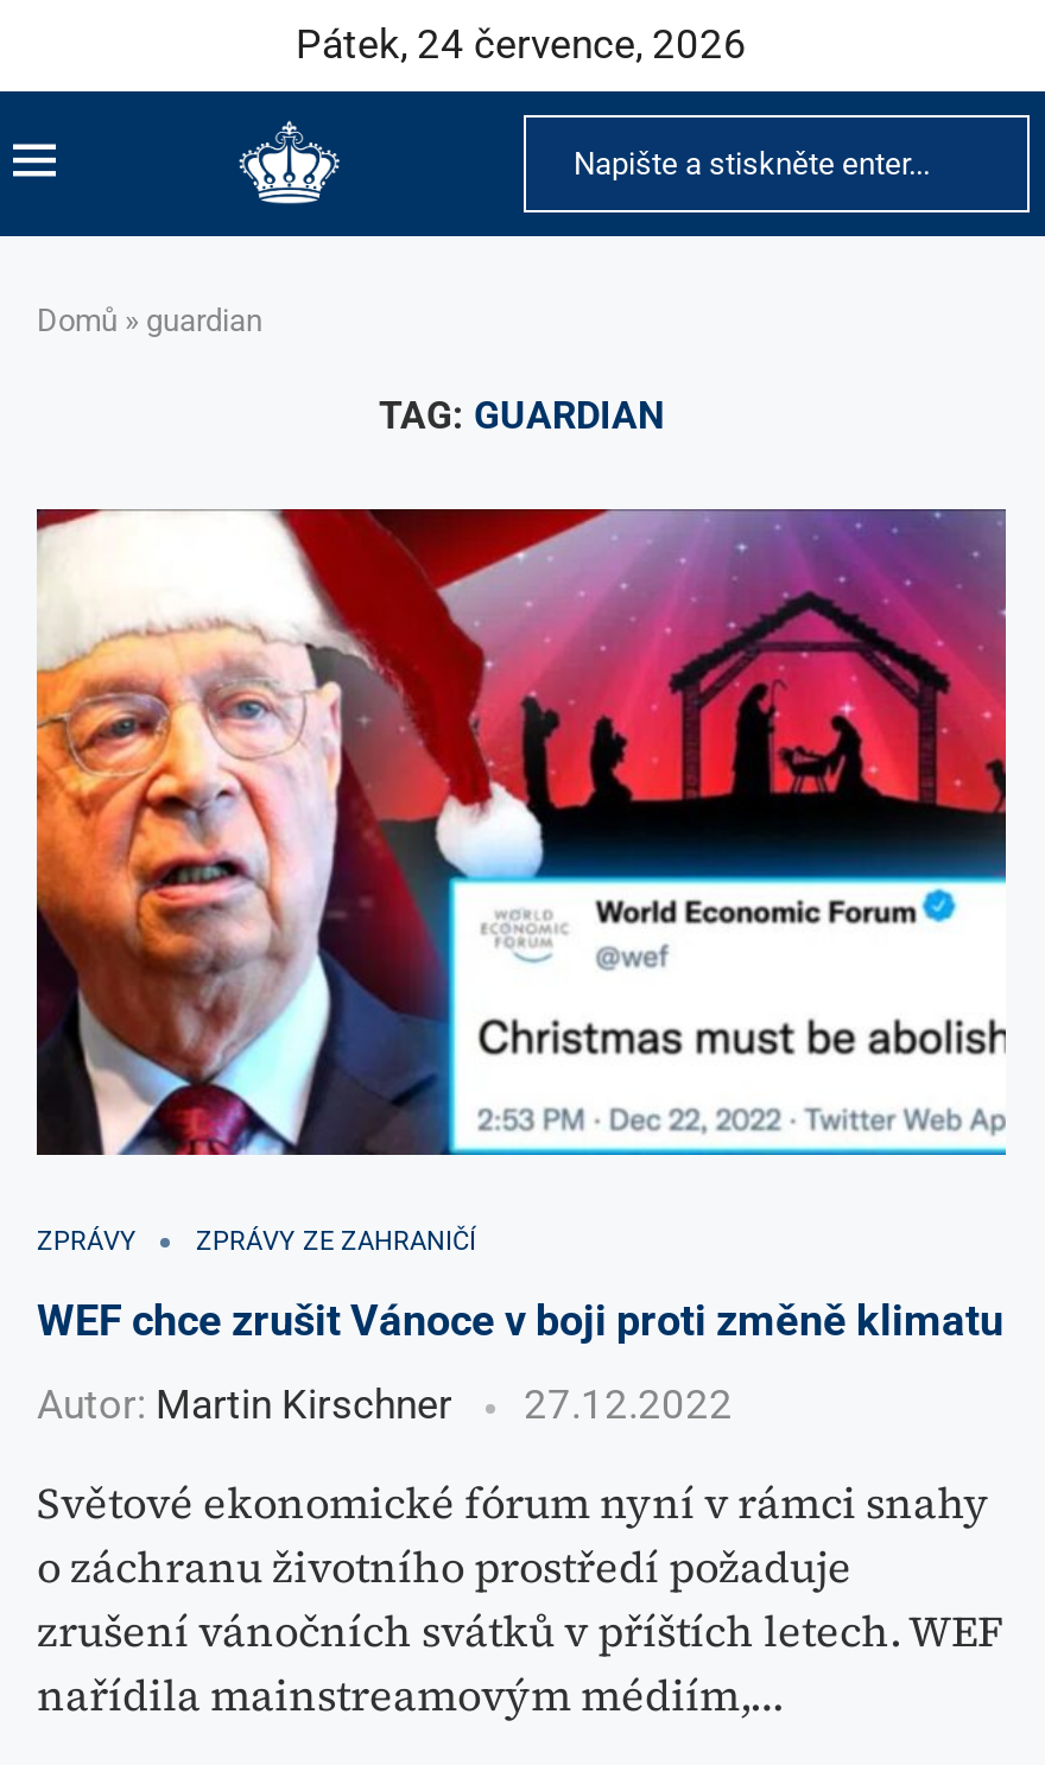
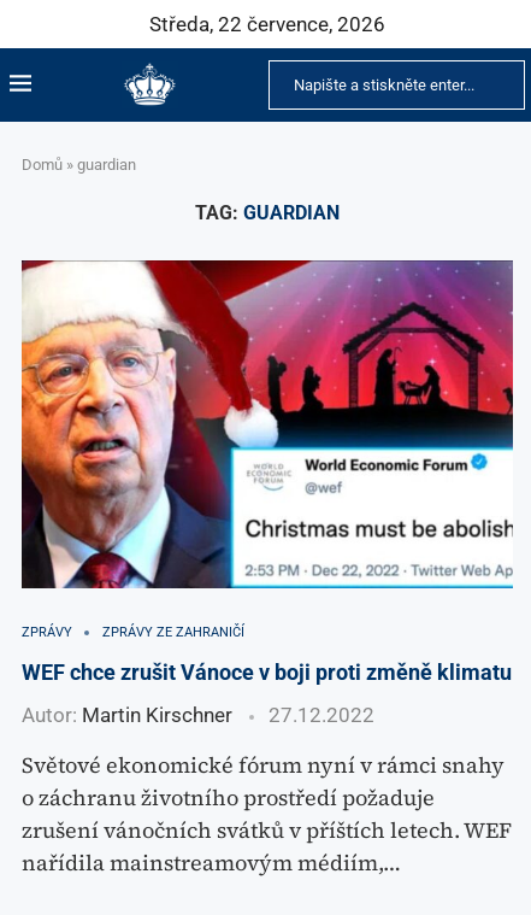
- Pátek, 24 července, 2026
+ Středa, 22 července, 2026
